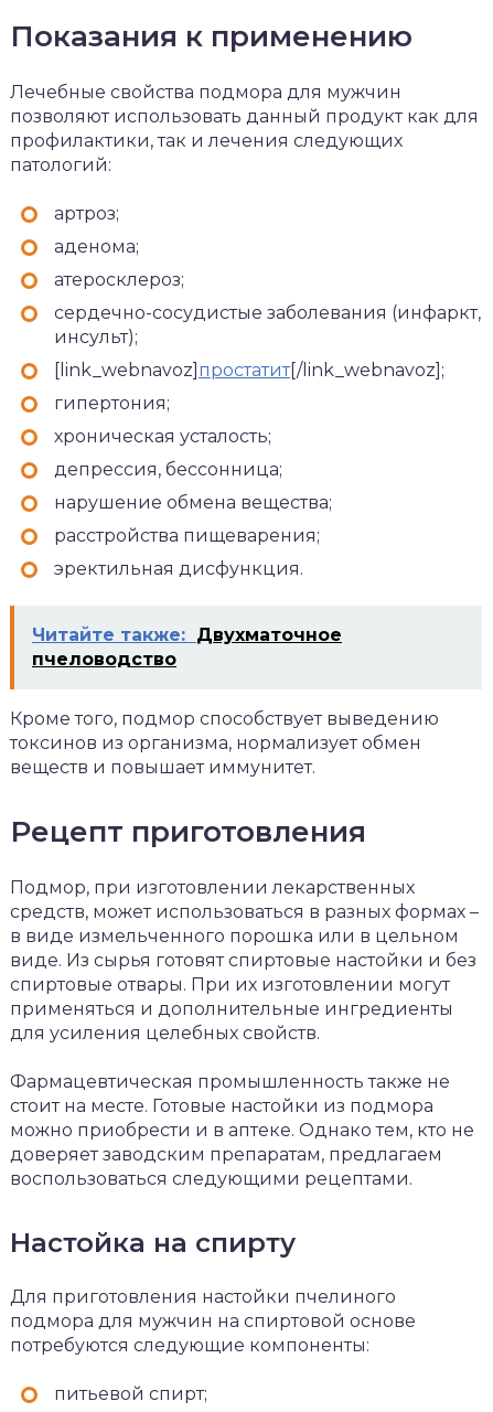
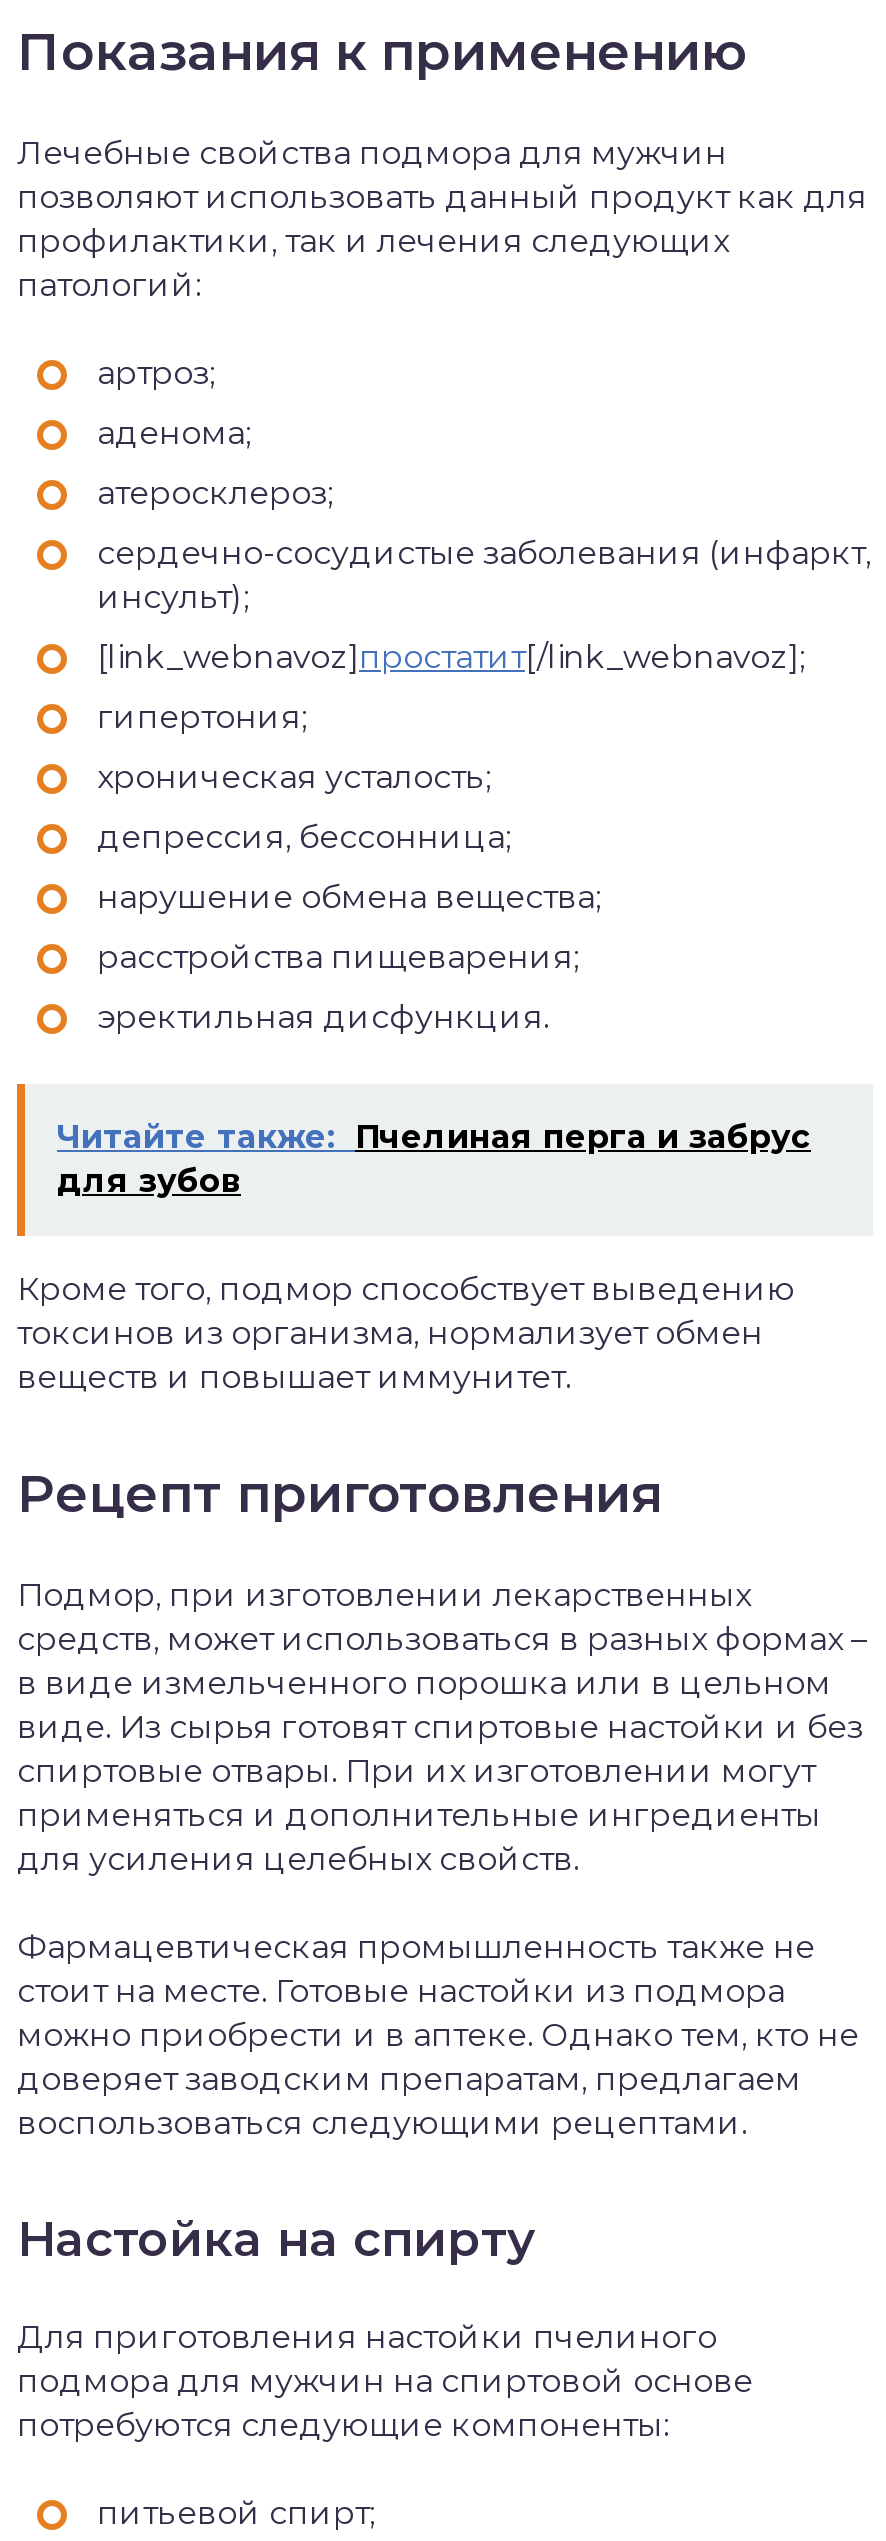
- Читайте также: Двухматочное
- пчеловодство
+ Читайте также: Пчелиная перга и забрус
+ для зубов
